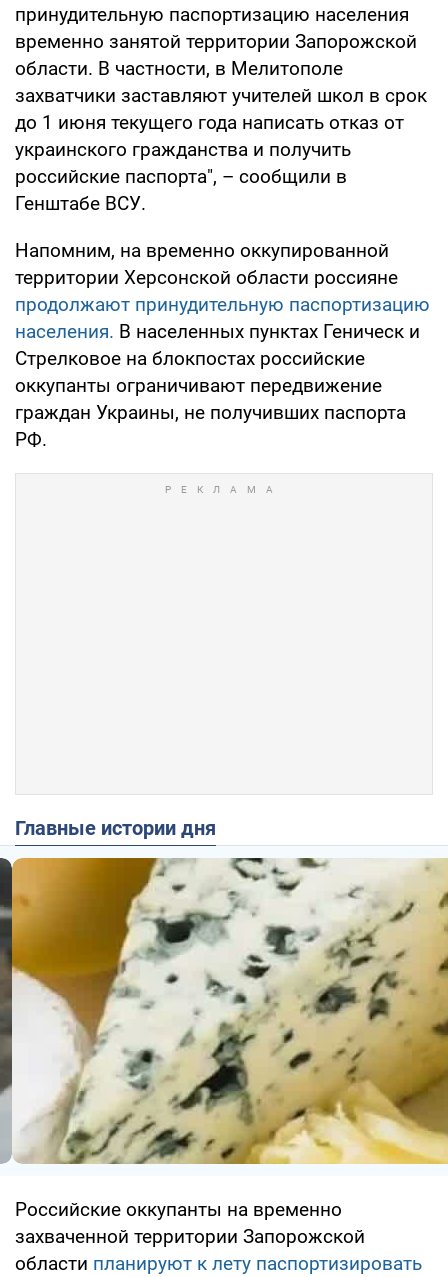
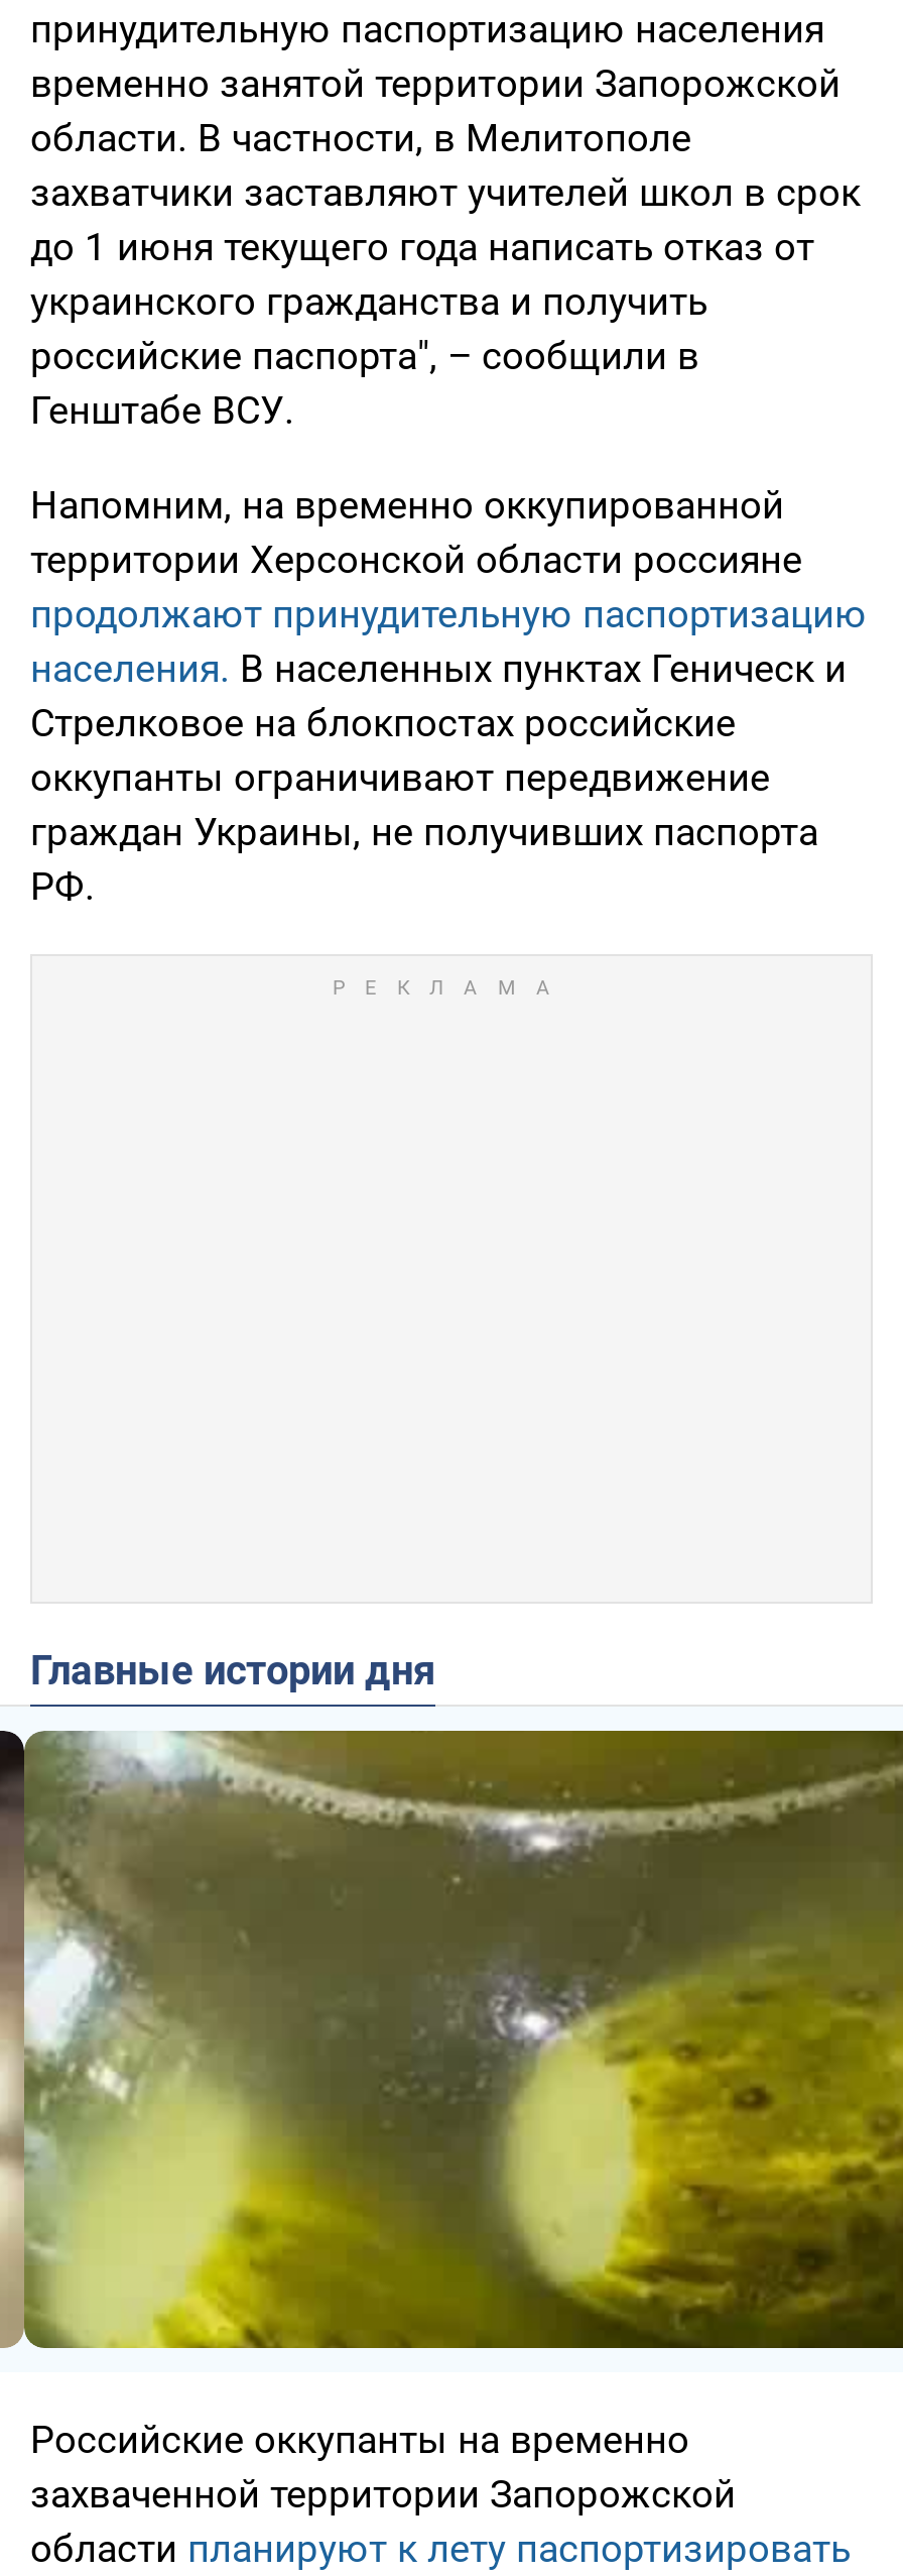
- [image]
+ [image]
